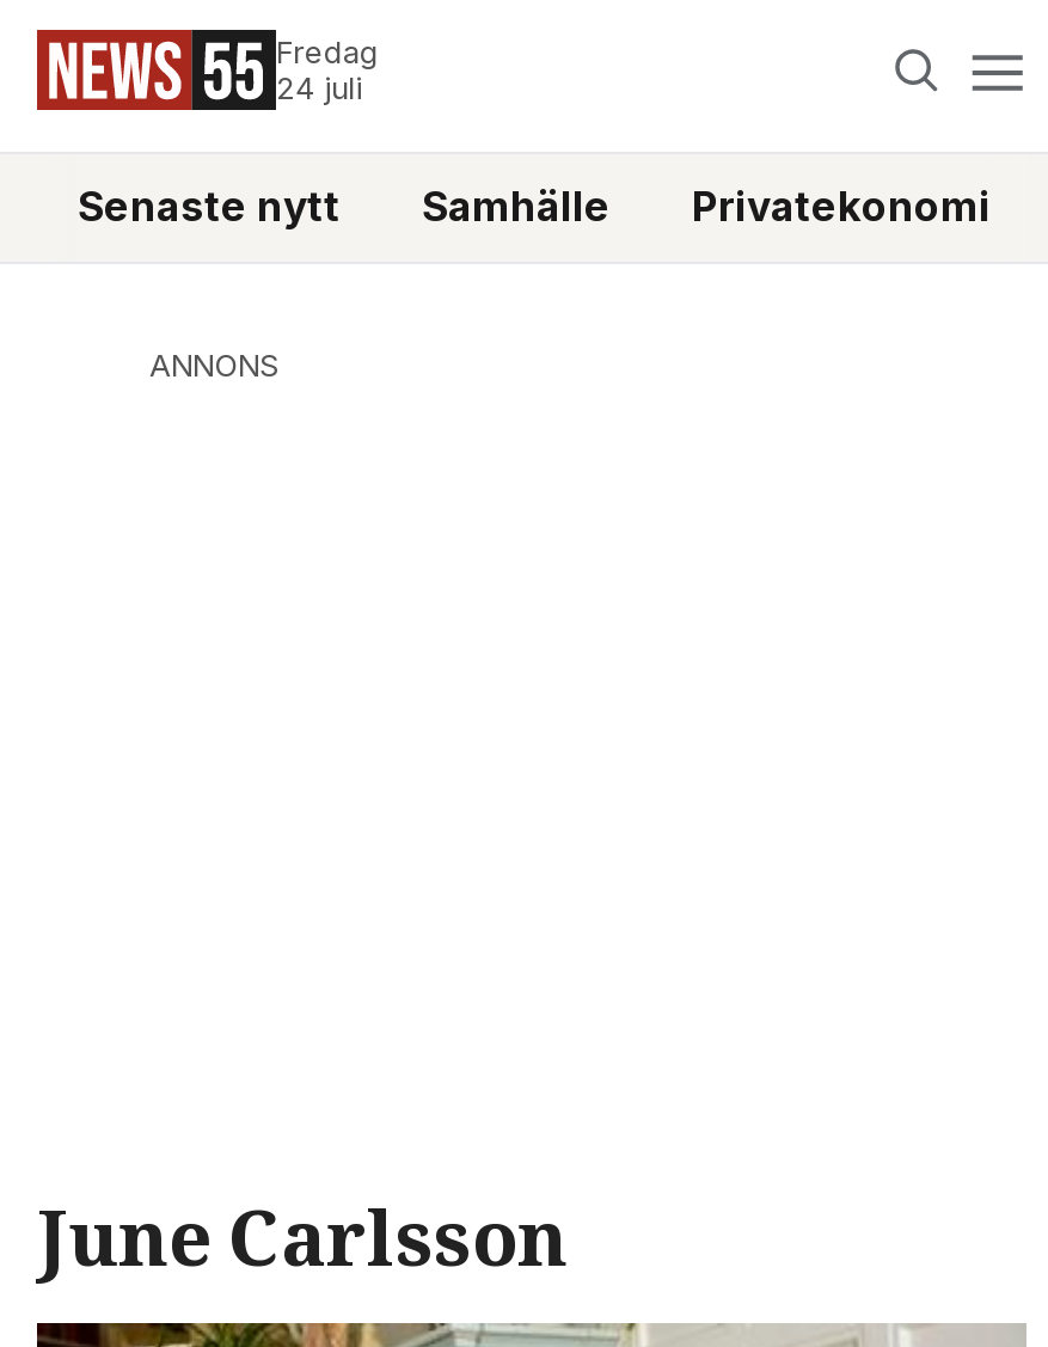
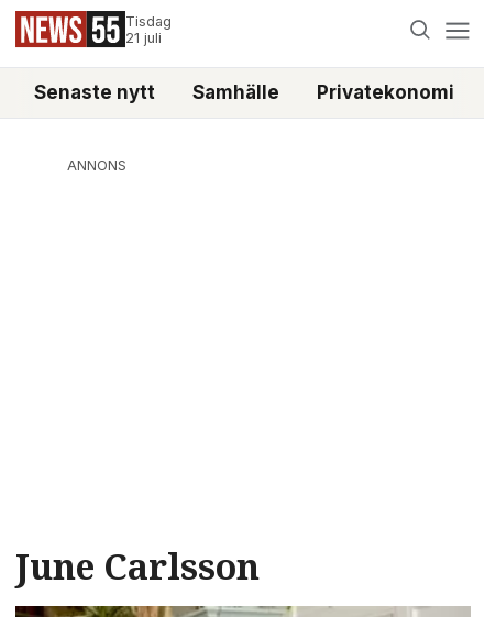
- Fredag
- 24 juli
+ Tisdag
+ 21 juli
